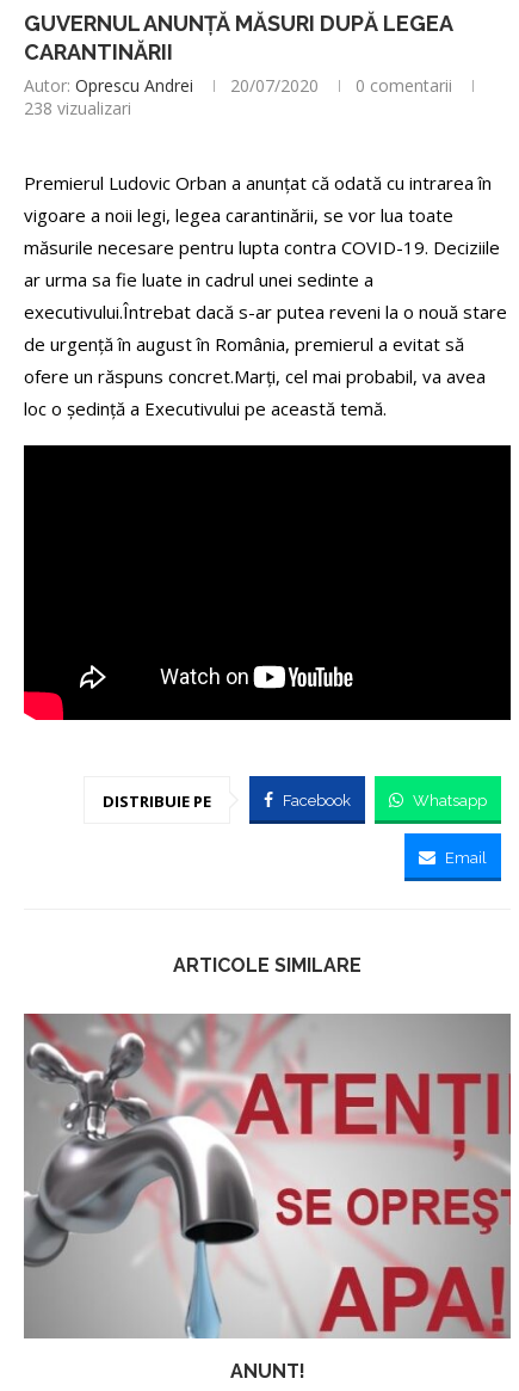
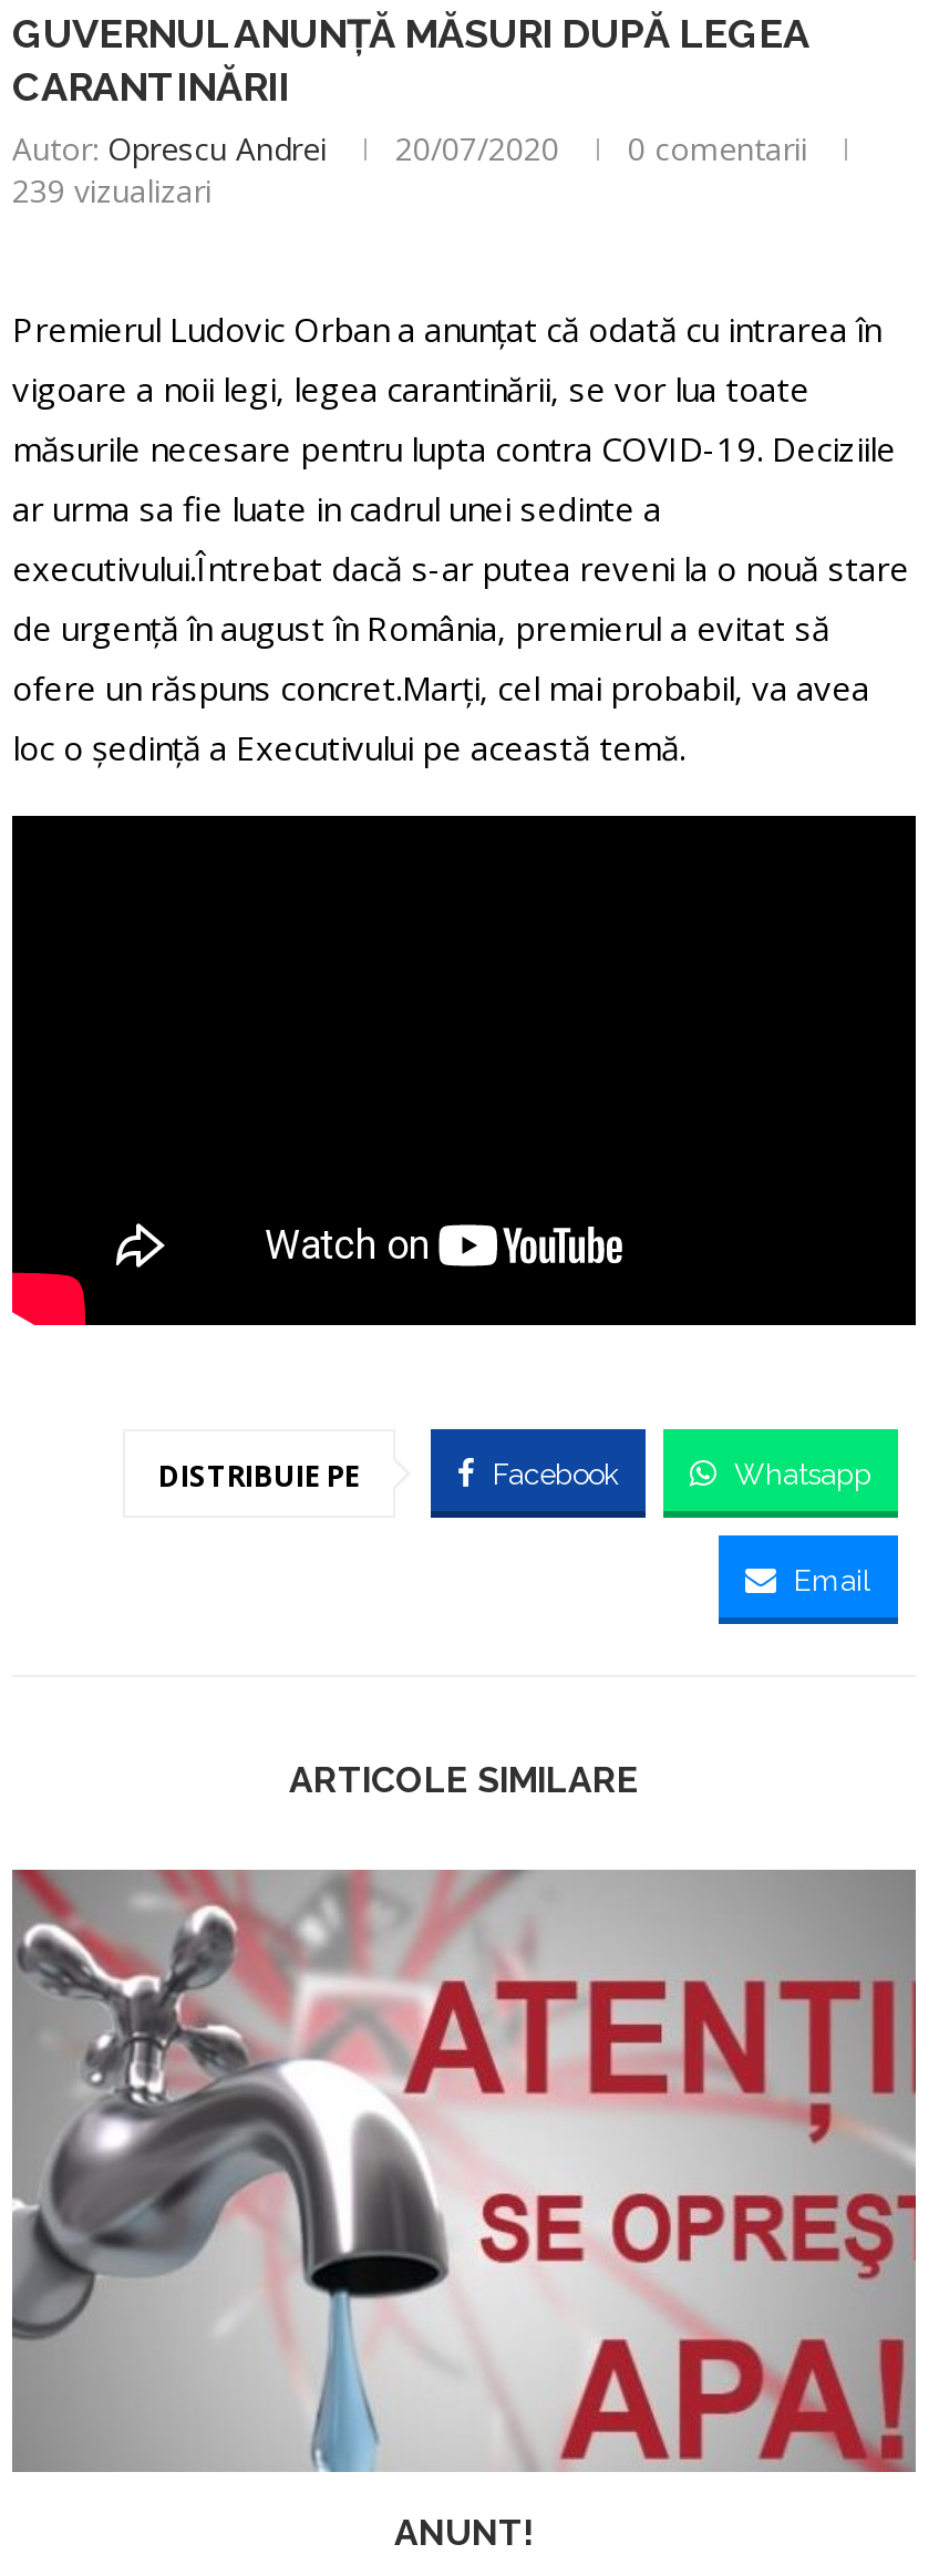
- 238 vizualizari
+ 239 vizualizari
